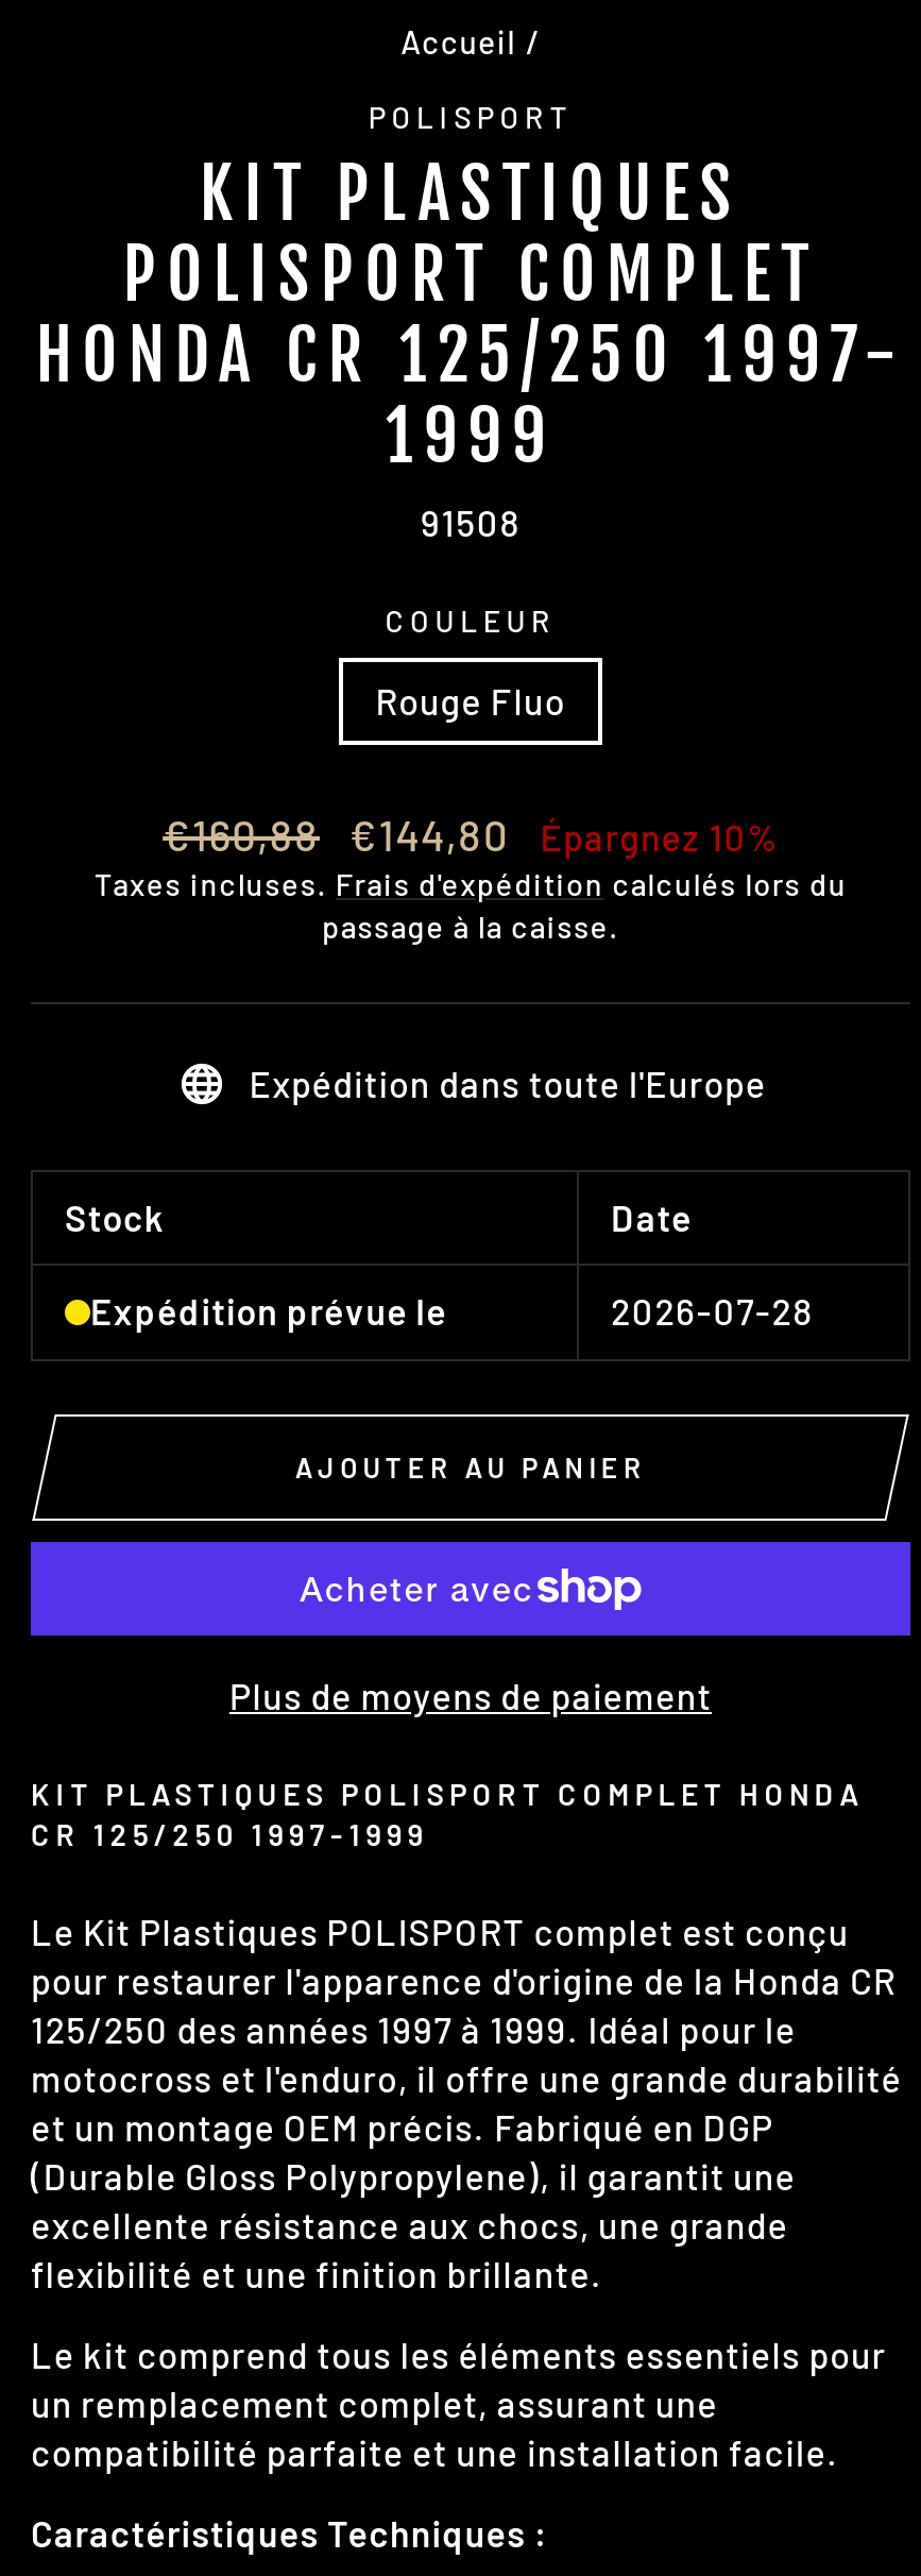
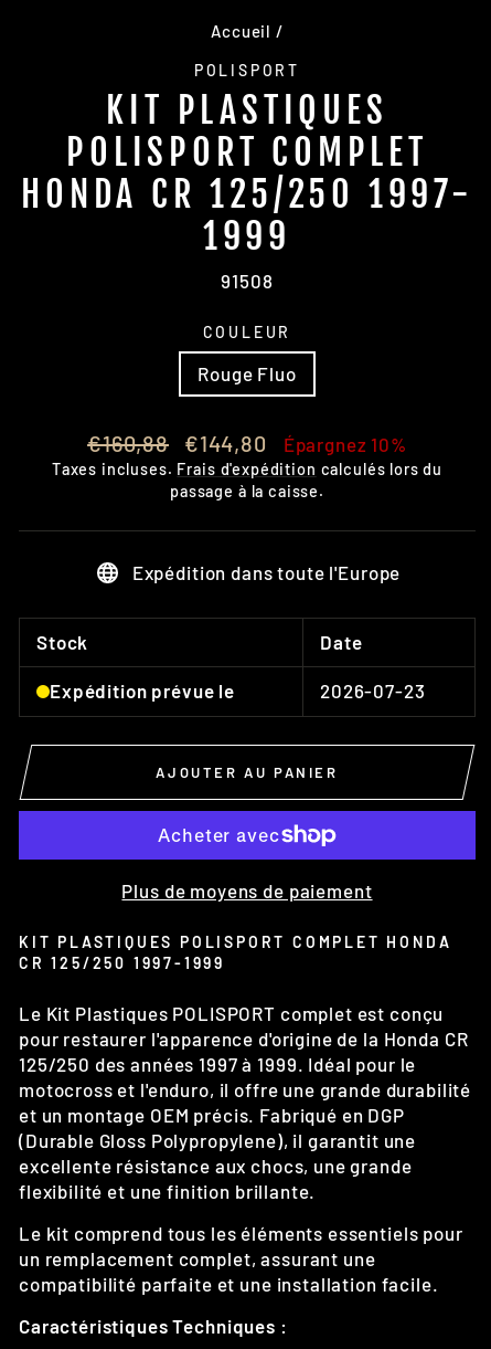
- 2026-07-28
+ 2026-07-23
